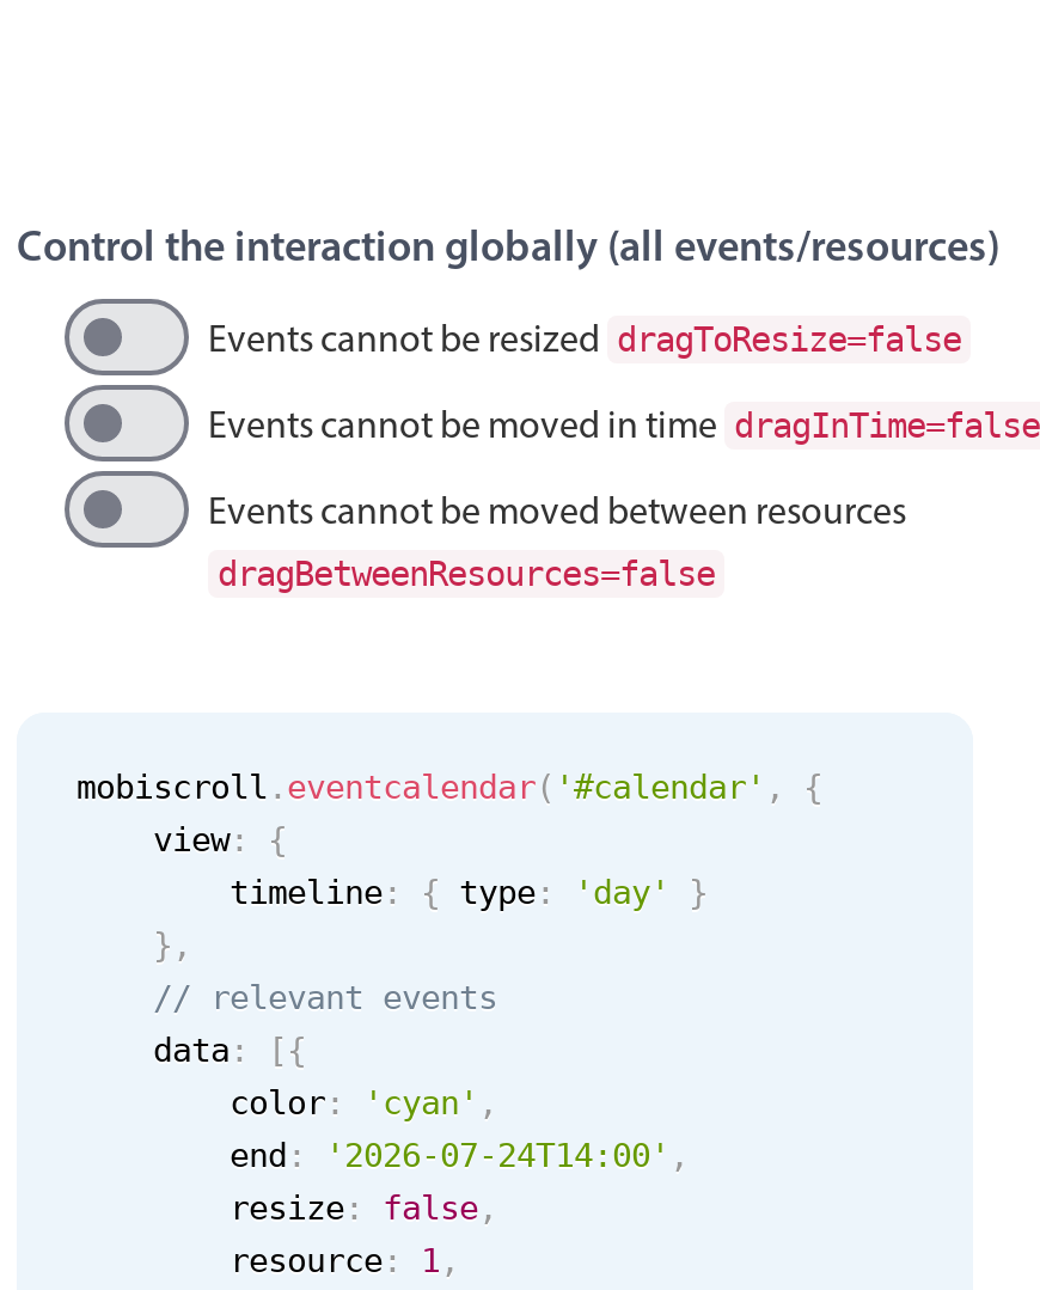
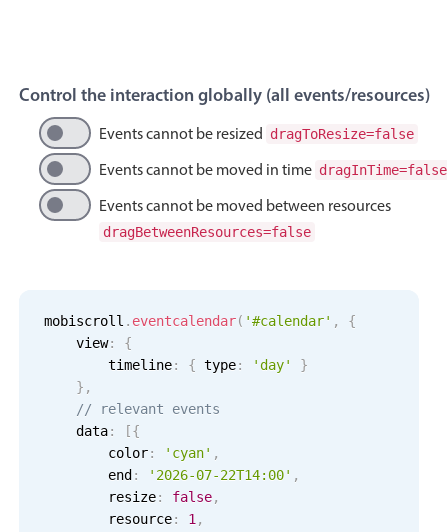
- end: '2026-07-24T14:00',
+ end: '2026-07-22T14:00',
